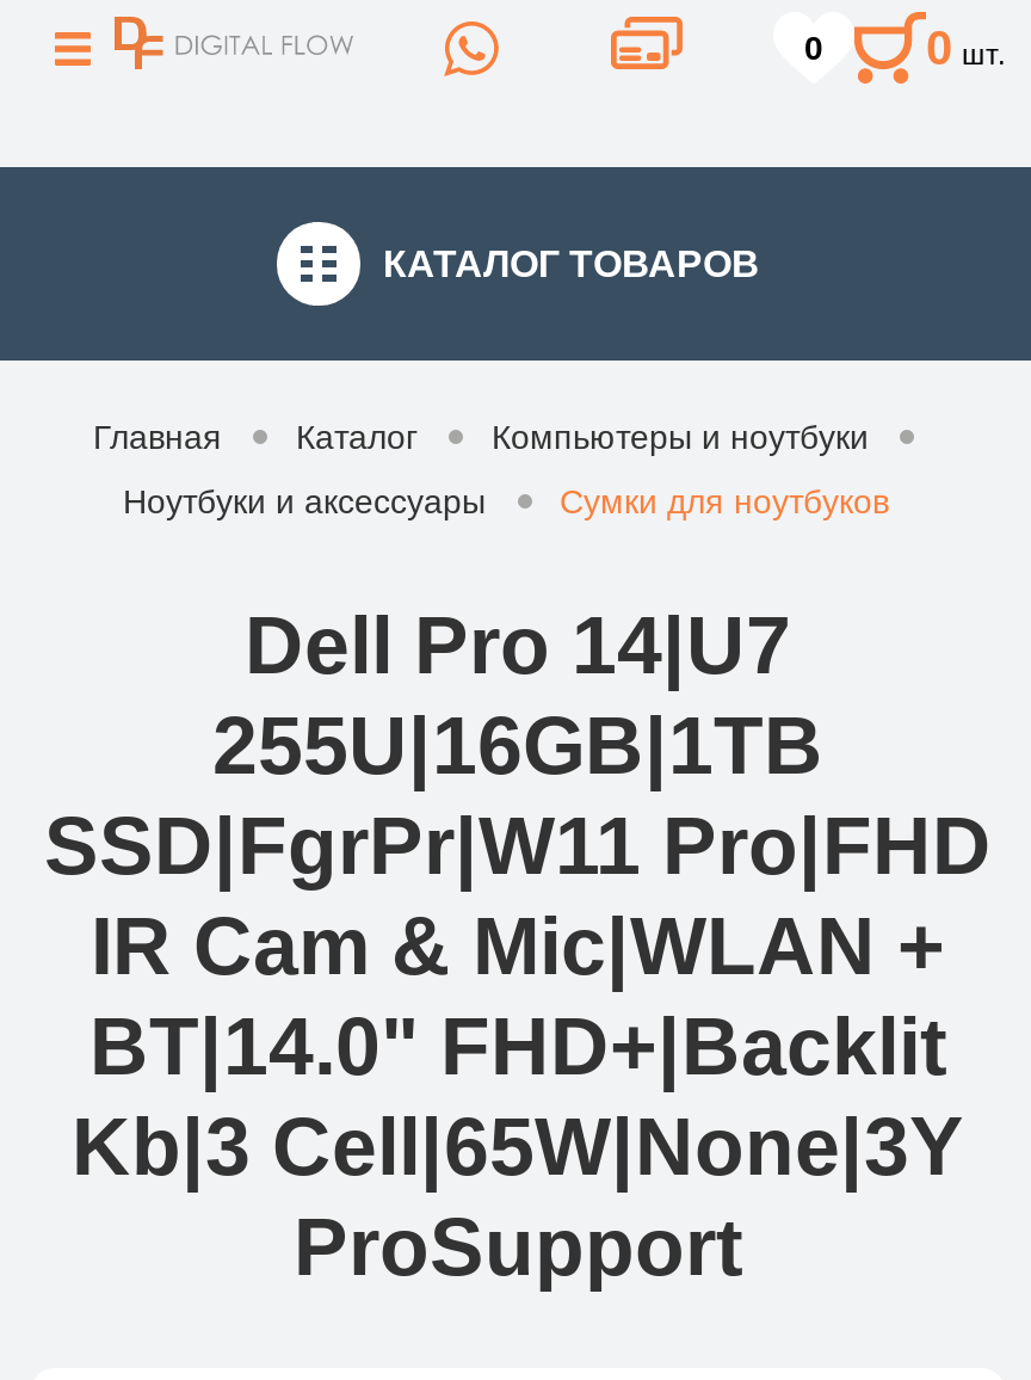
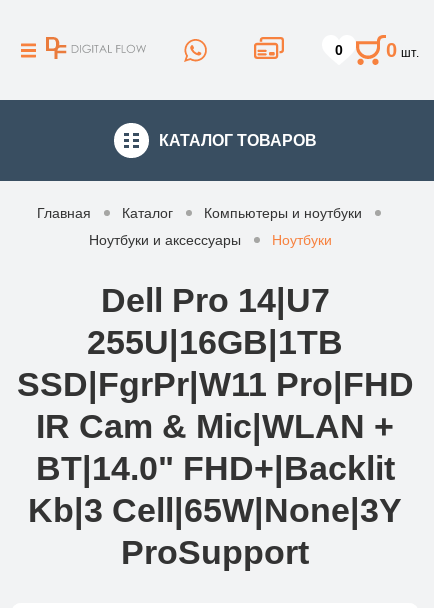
- Сумки для ноутбуков
+ Ноутбуки
